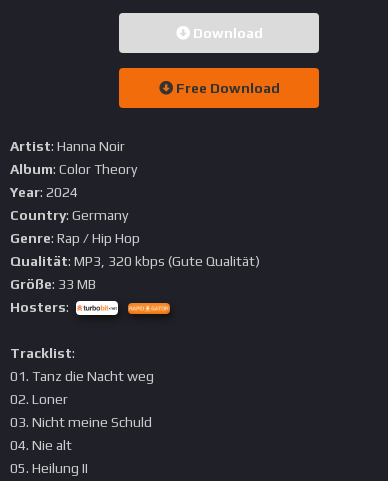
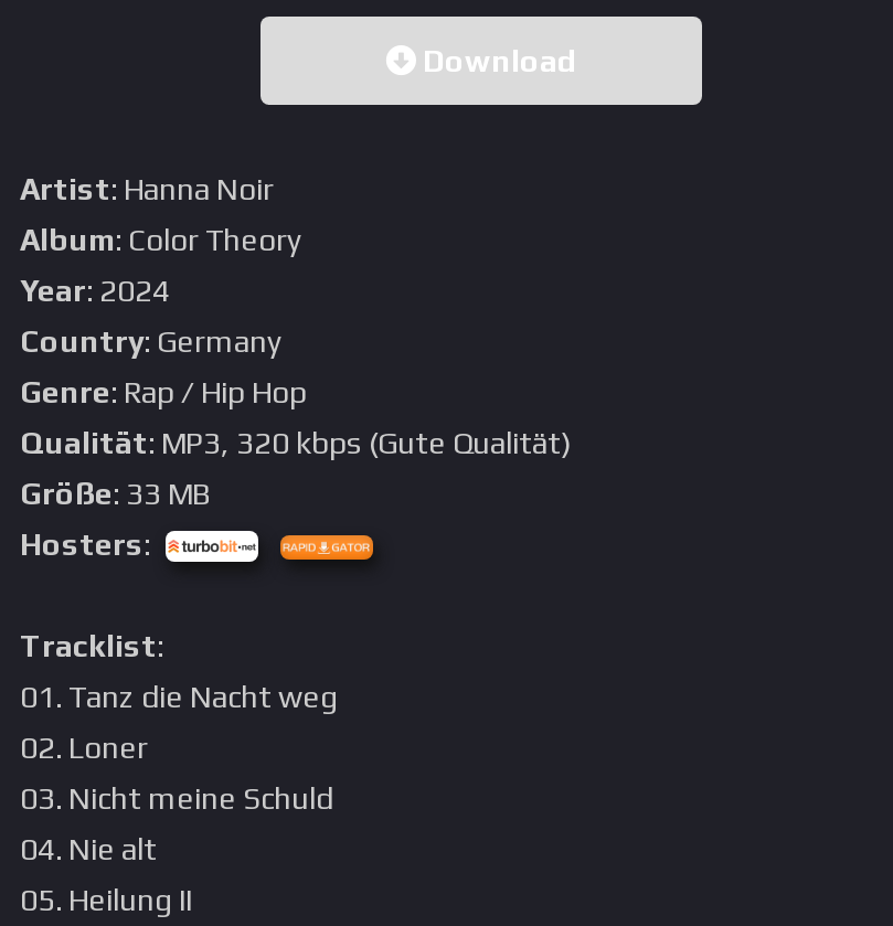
- Free Download
